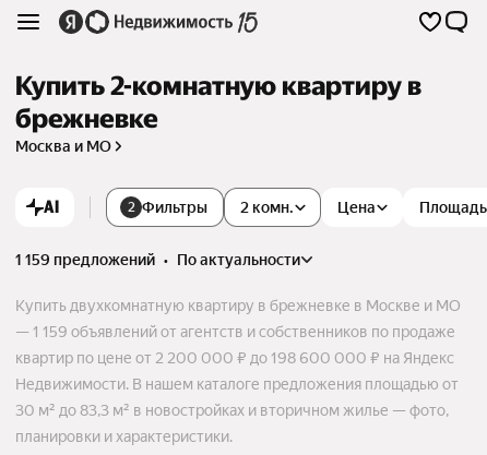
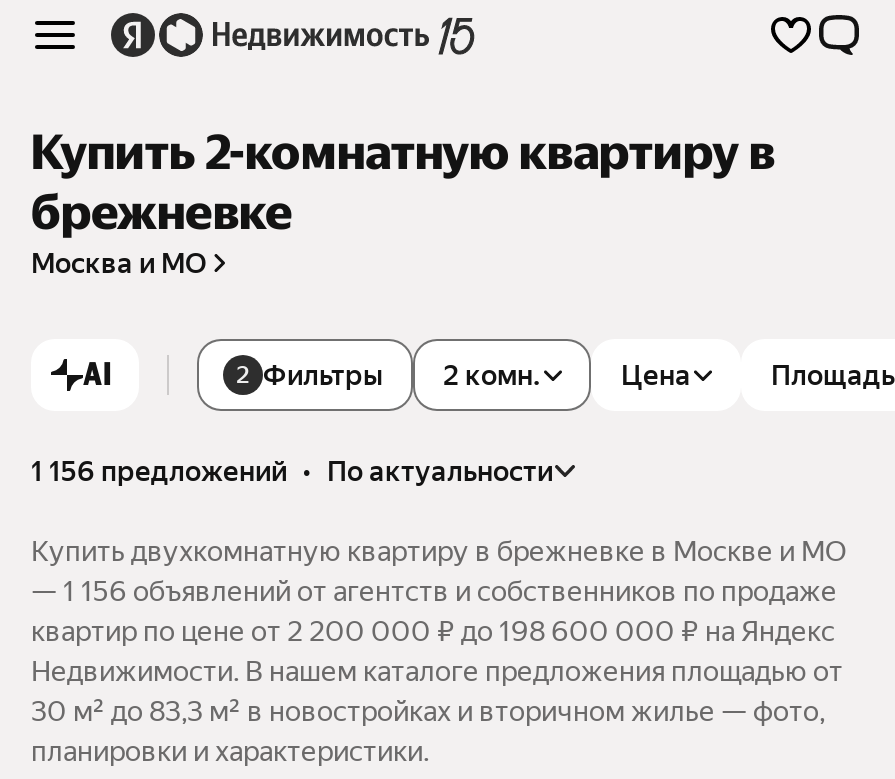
- 1 159 предложений • по актуальности
+ 1 156 предложений • по актуальности

- — 1 159 объявлений от агентств и собственников по продаже
+ — 1 156 объявлений от агентств и собственников по продаже
